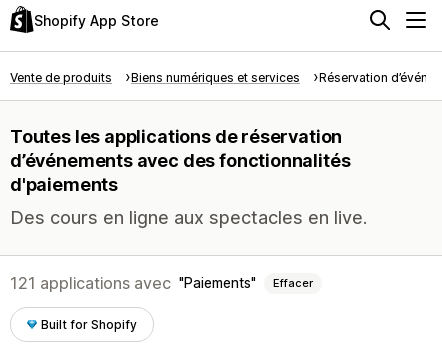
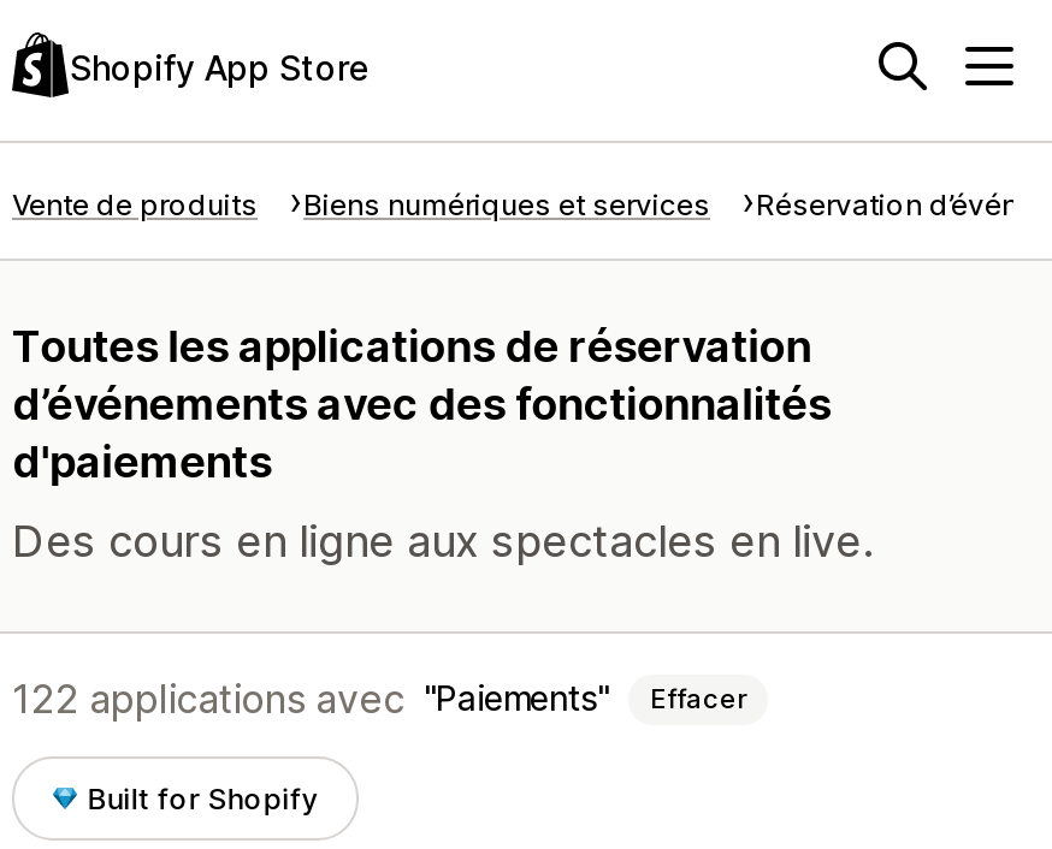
- 121 applications avec
+ 122 applications avec
